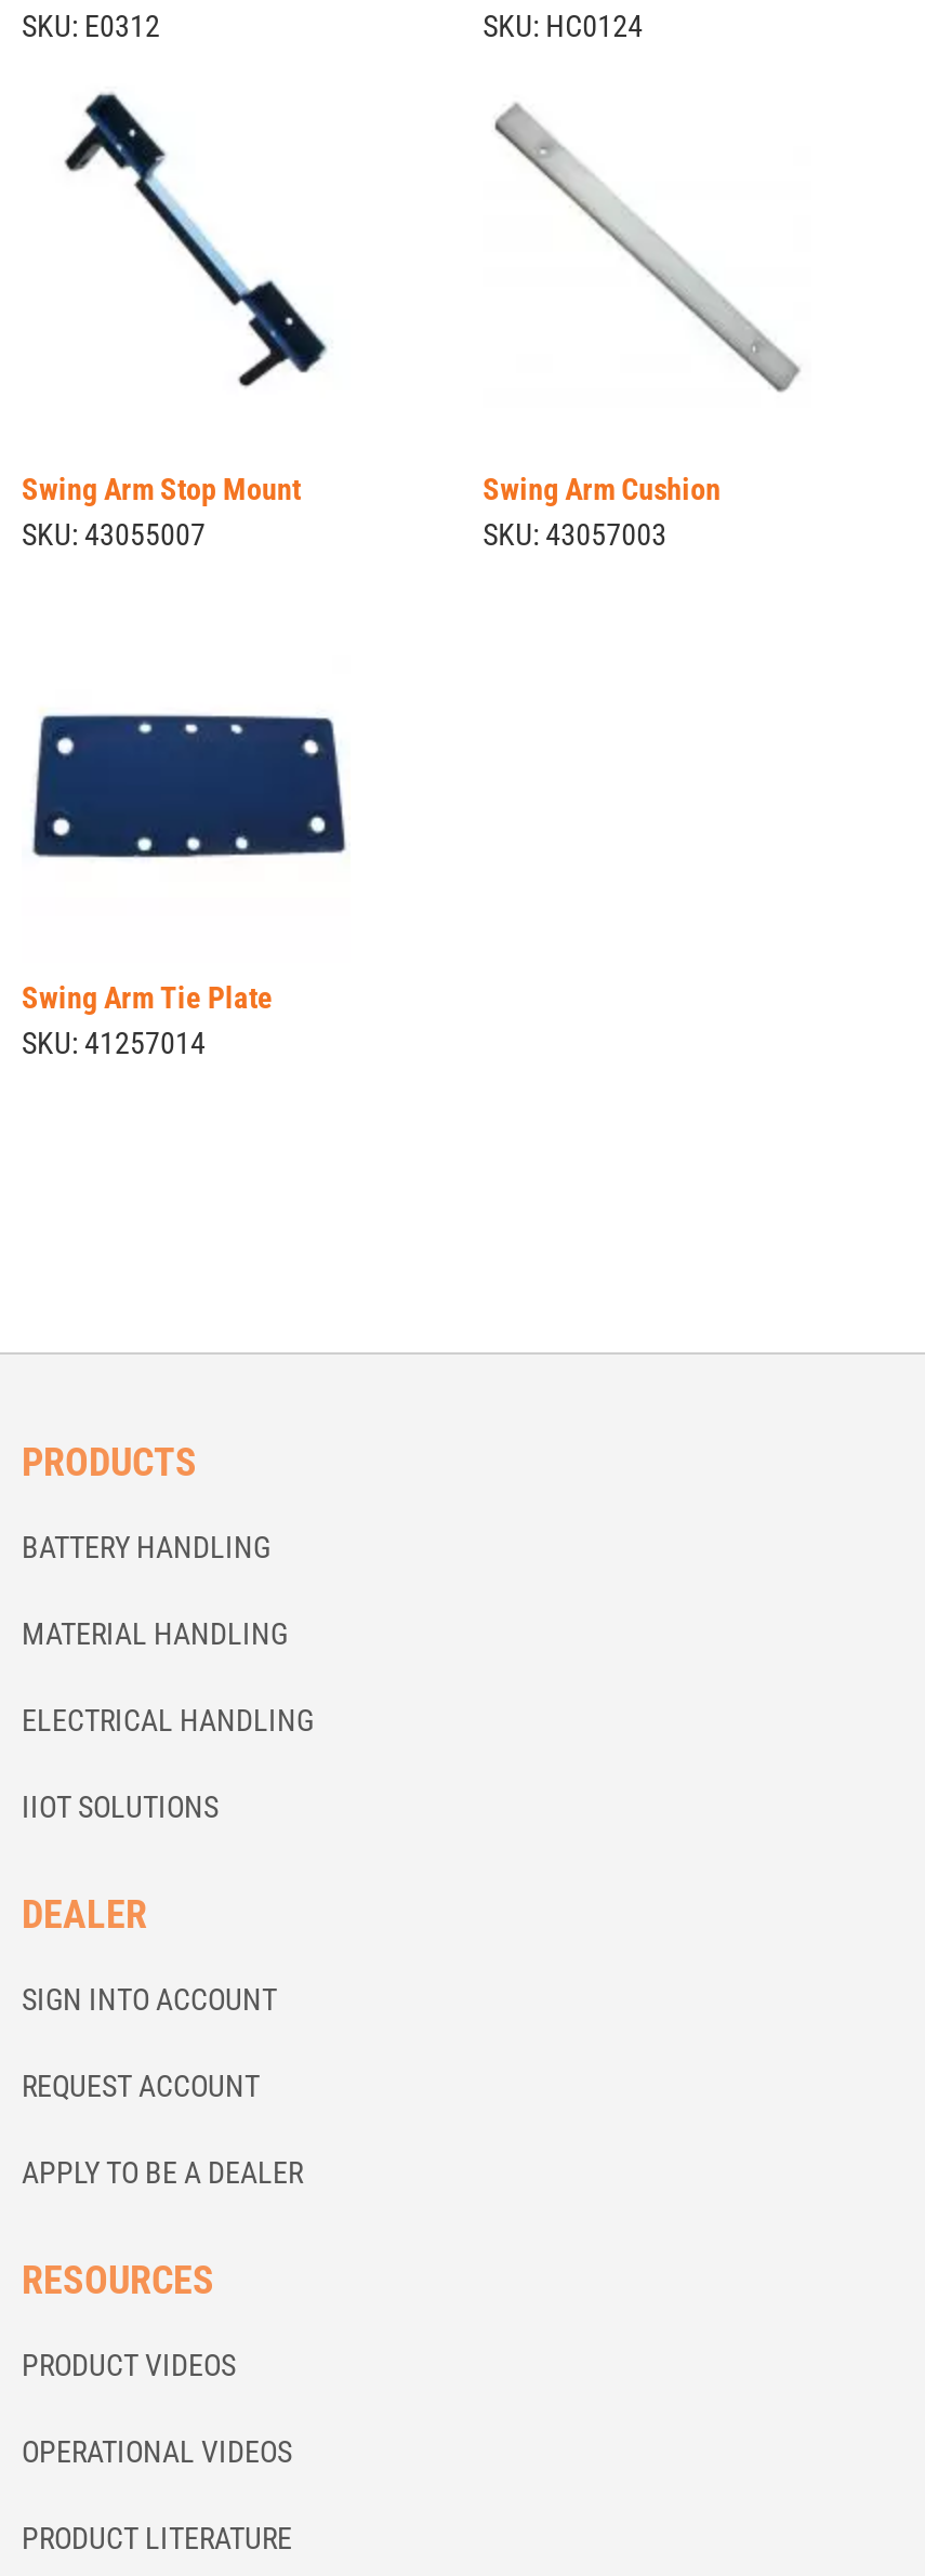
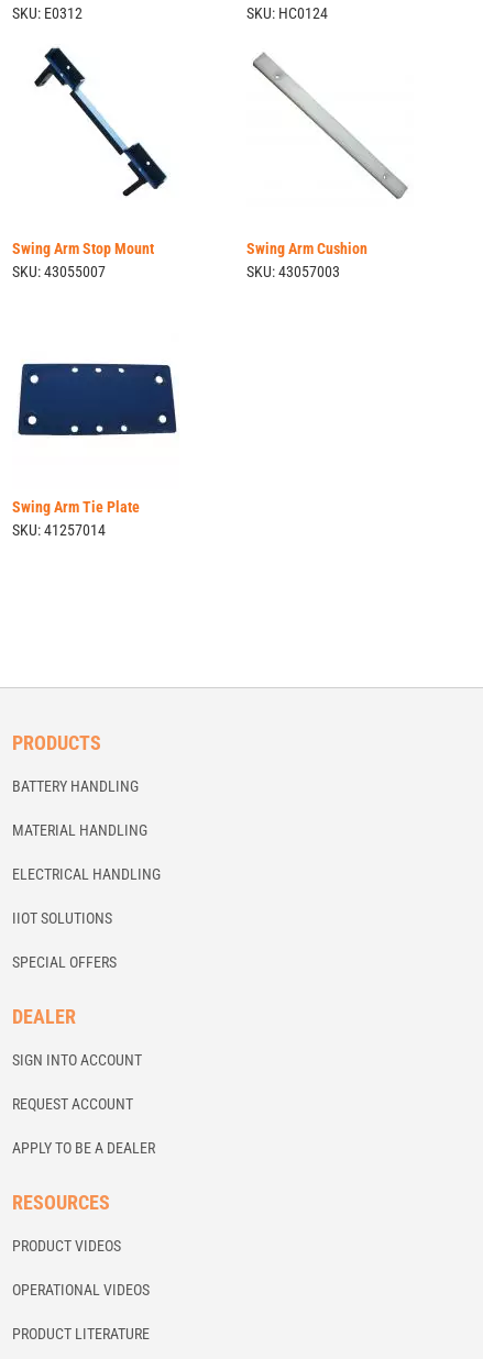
+ SPECIAL OFFERS
